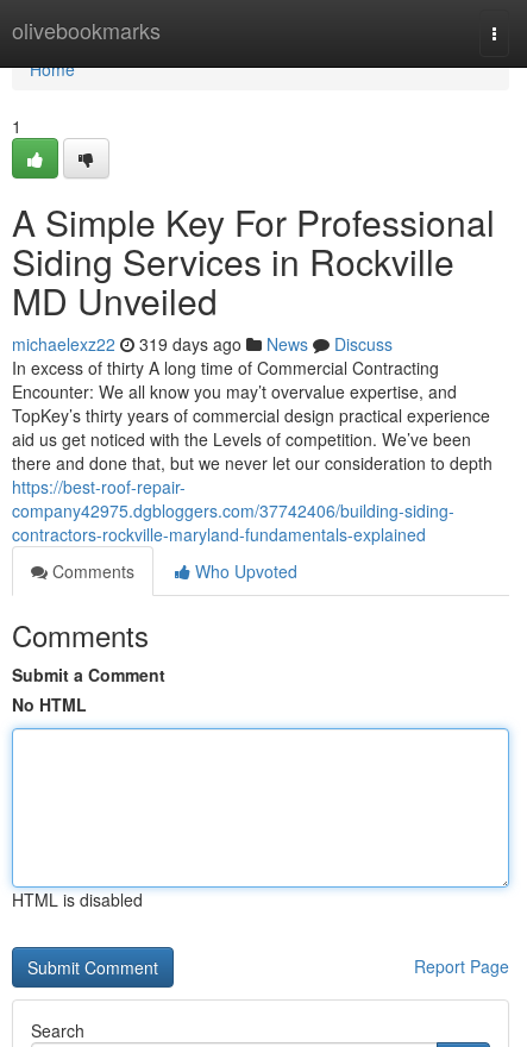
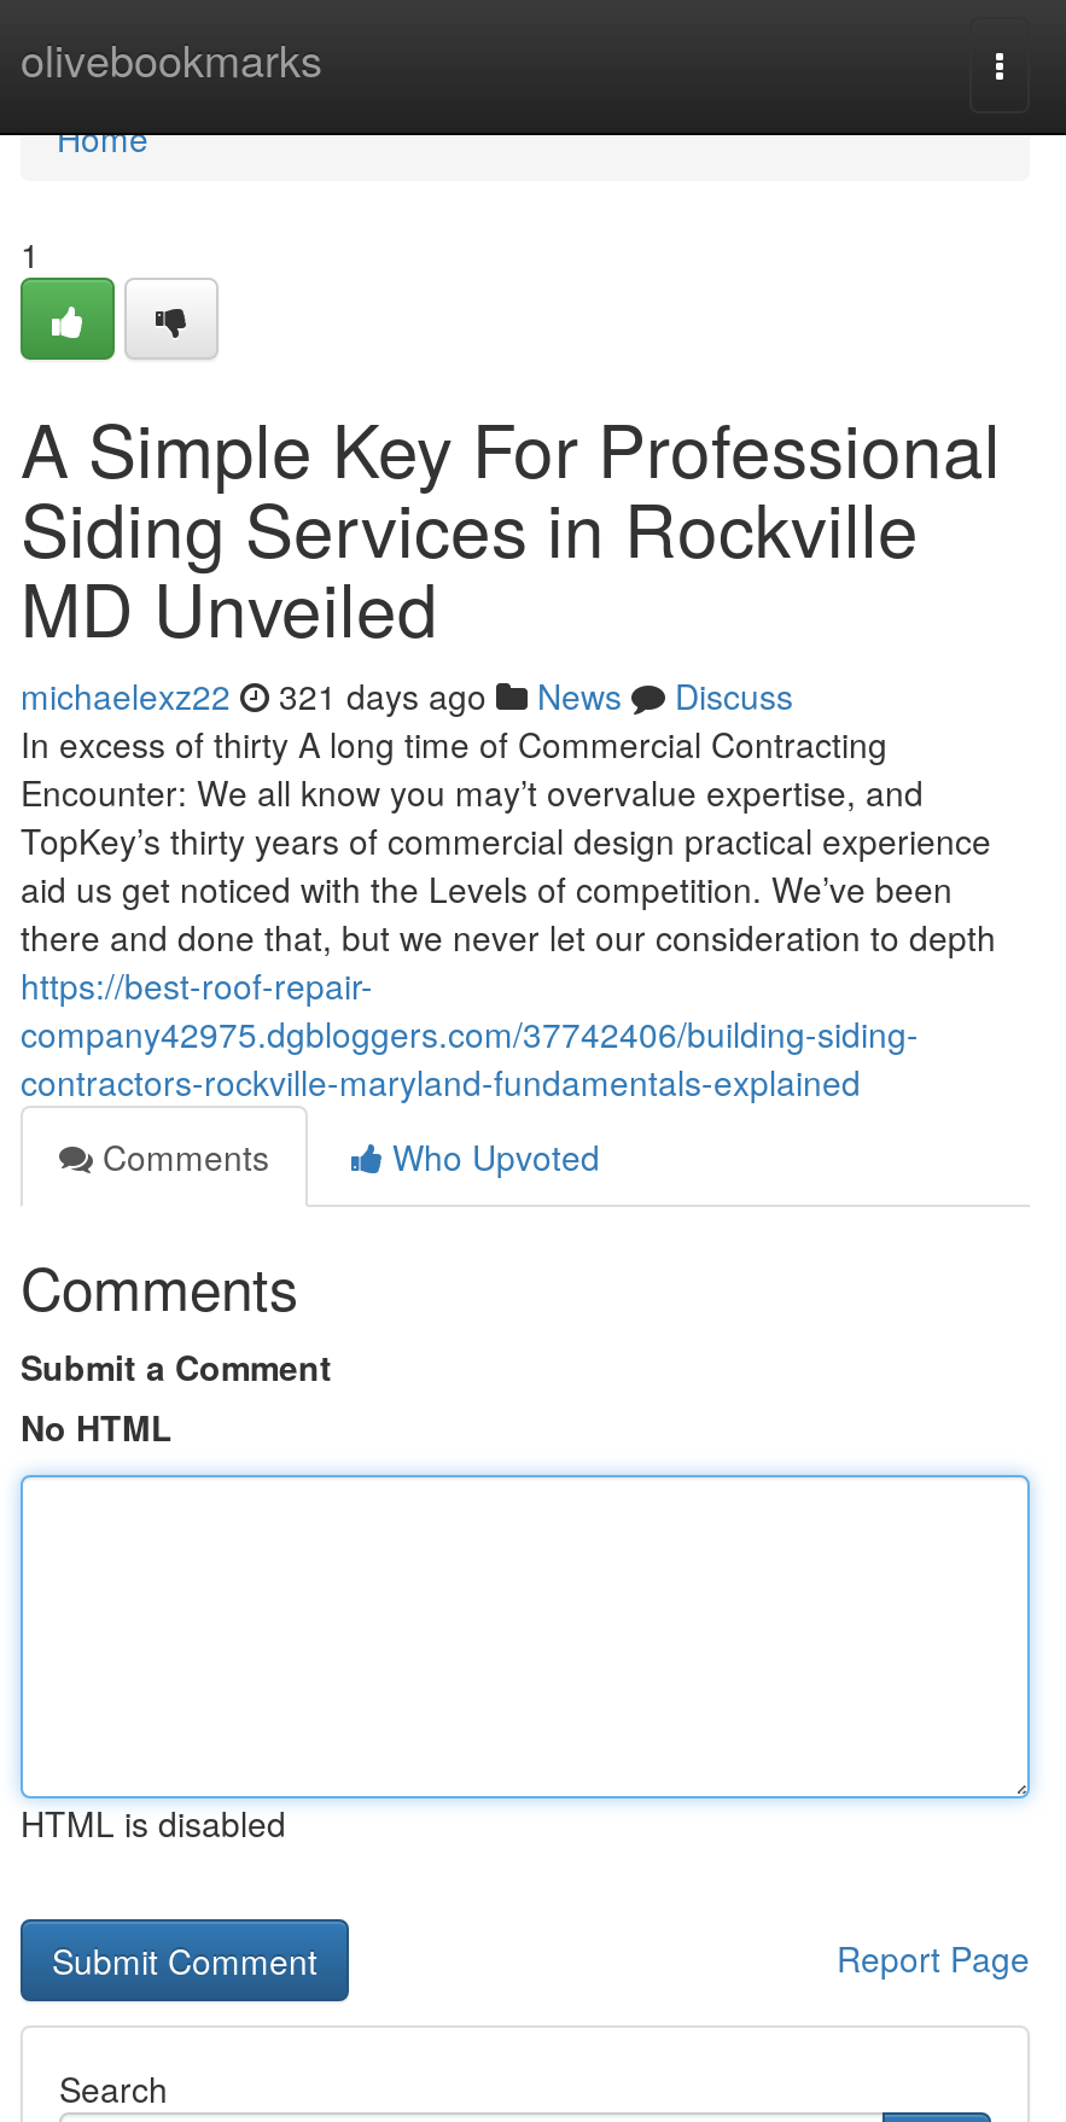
- michaelexz22 319 days ago News Discuss
+ michaelexz22 321 days ago News Discuss
